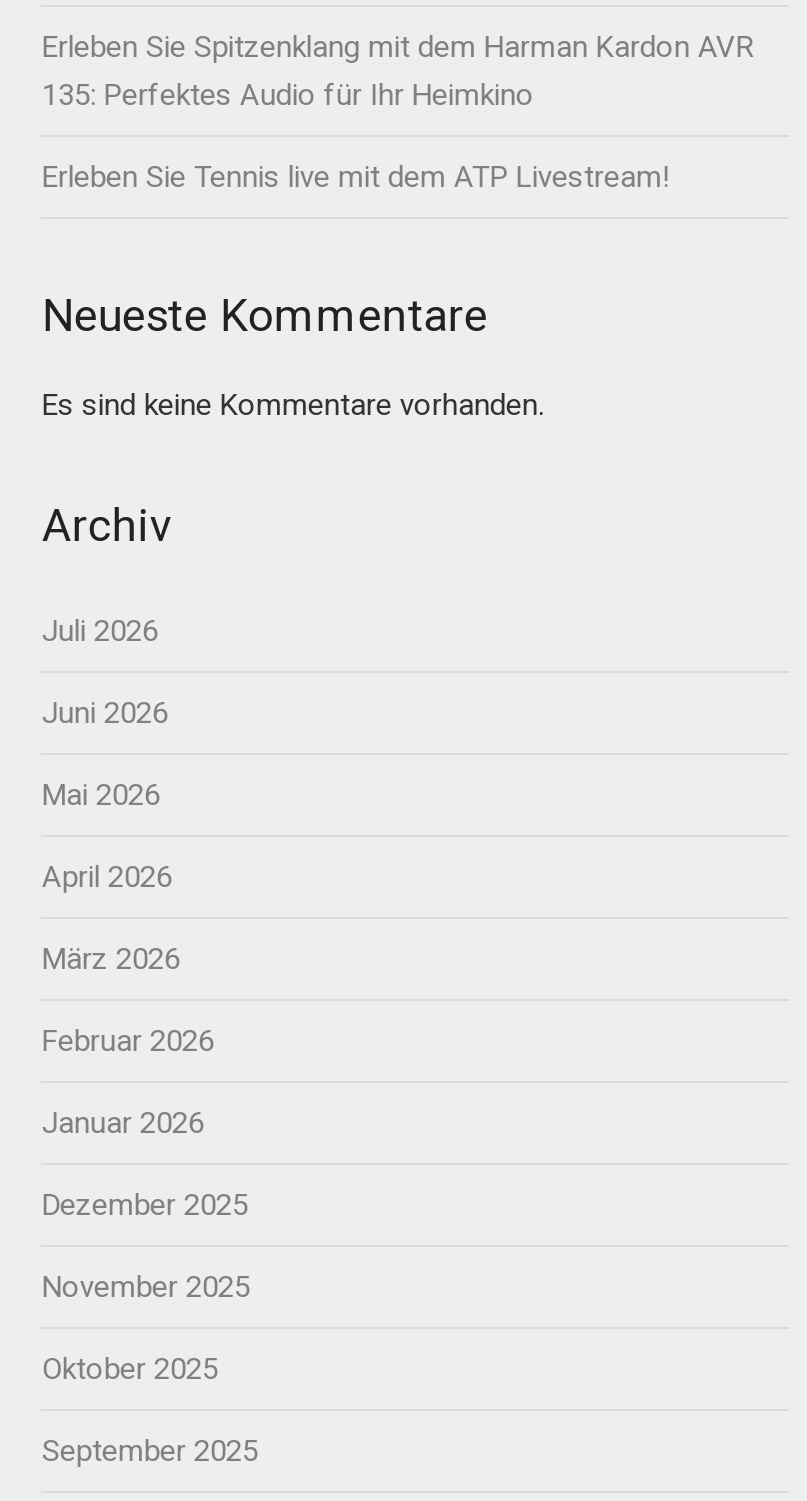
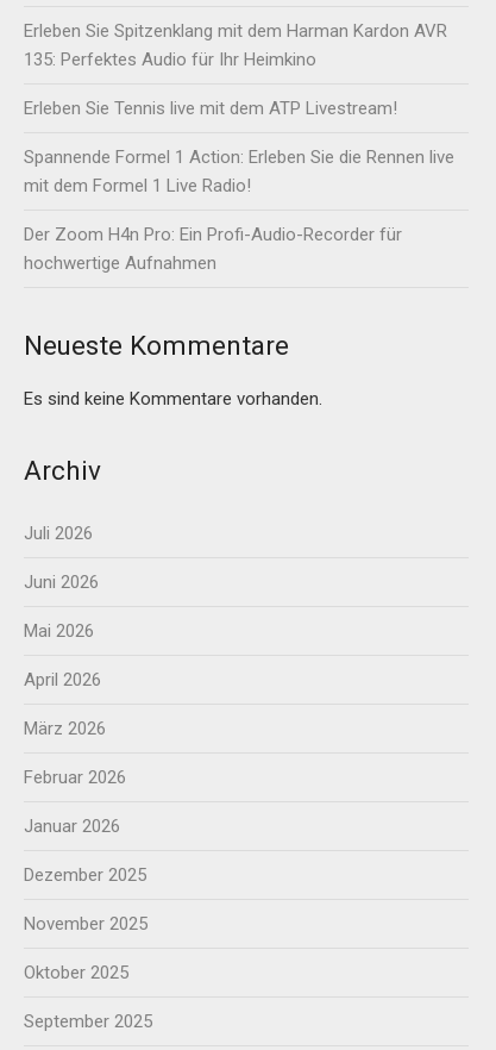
+ Spannende Formel 1 Action: Erleben Sie die Rennen live
+ mit dem Formel 1 Live Radio!
+ Der Zoom H4n Pro: Ein Profi-Audio-Recorder für
+ hochwertige Aufnahmen
